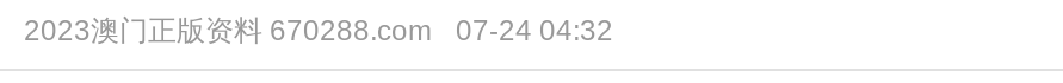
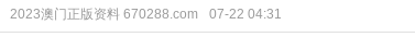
- 2023澳门正版资料 670288.com 07-24 04:32
+ 2023澳门正版资料 670288.com 07-22 04:31
